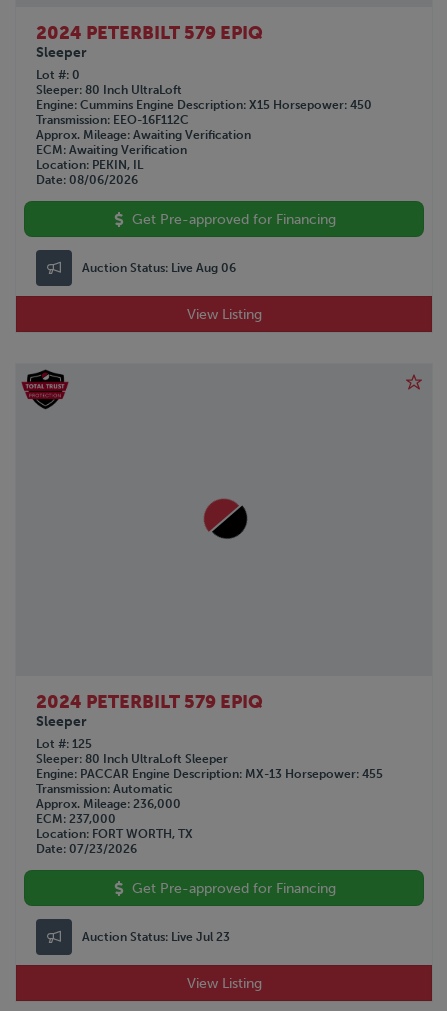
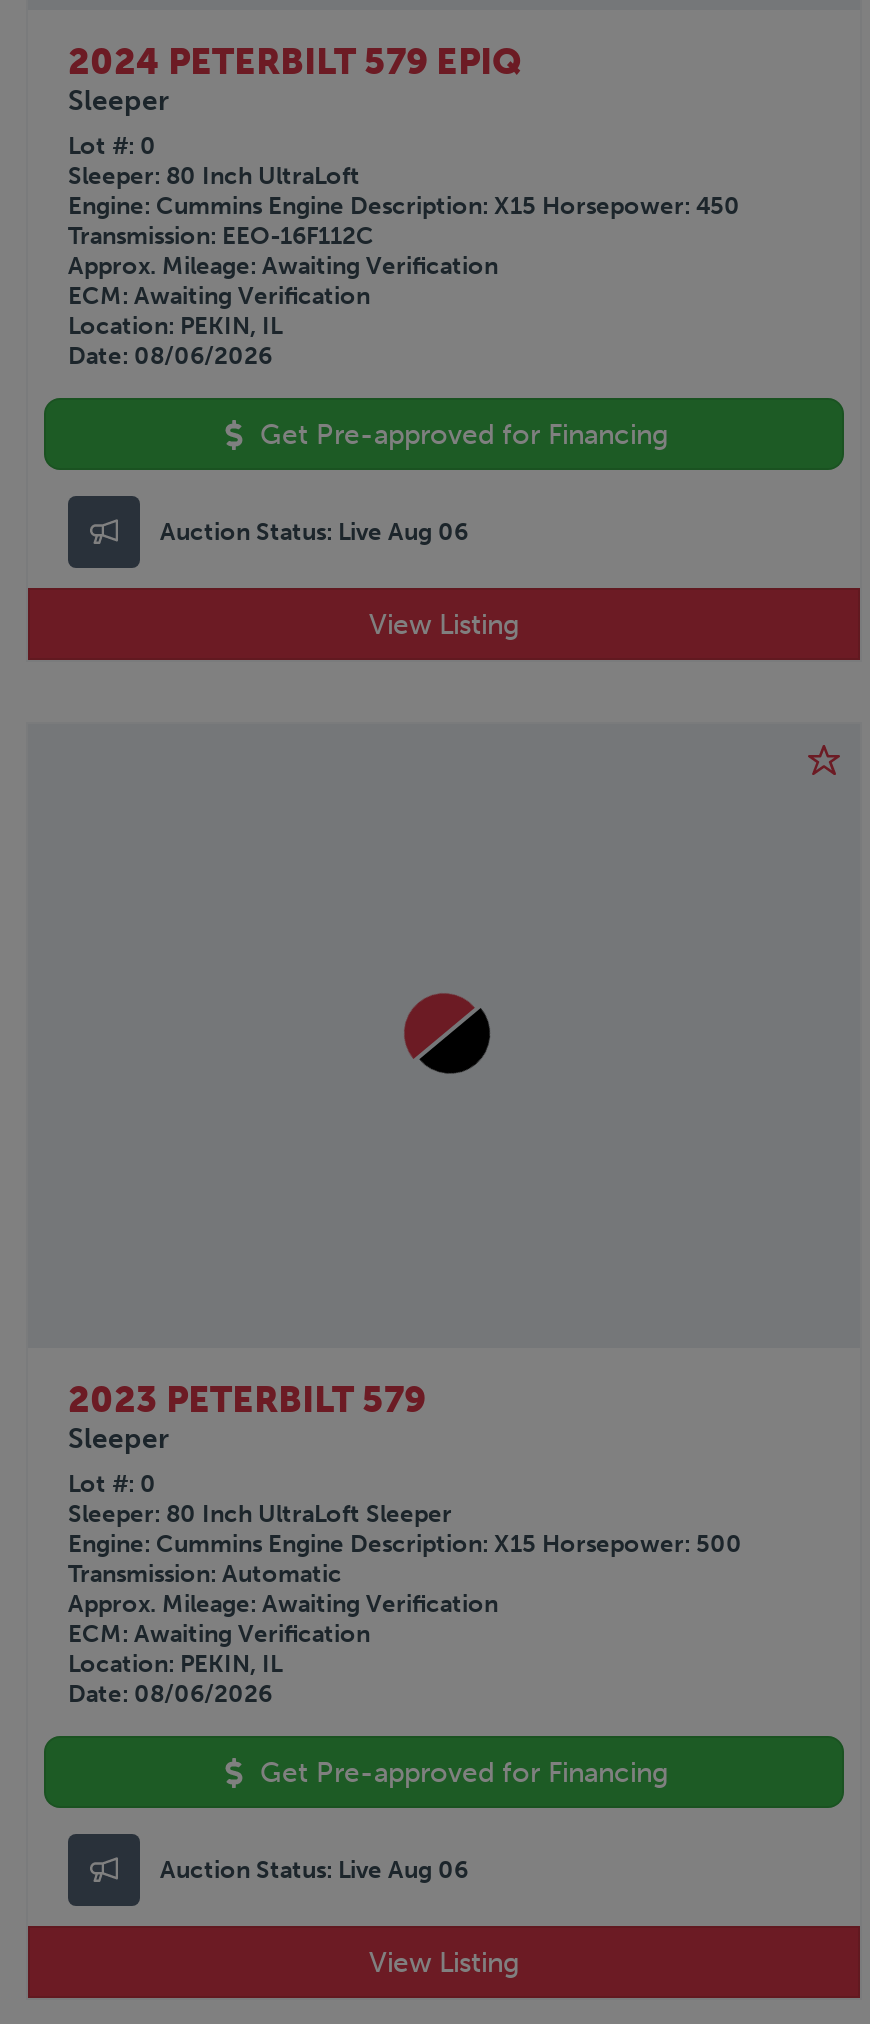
- [image]

- 2024 PETERBILT 579 EPIQ
+ 2023 PETERBILT 579

- Lot # 125
+ Lot # 0

- Engine PACCAR Engine Description MX-13 Horsepower 455
+ Engine Cummins Engine Description X15 Horsepower 500

- Approx. Mileage 236,000
- ECM 237,000
- Location FORT WORTH, TX
- Date 07/23/2026
+ Approx. Mileage Awaiting Verification
+ ECM Awaiting Verification
+ Location PEKIN, IL
+ Date 08/06/2026

- Auction Status: Live Jul 23
+ Auction Status: Live Aug 06
